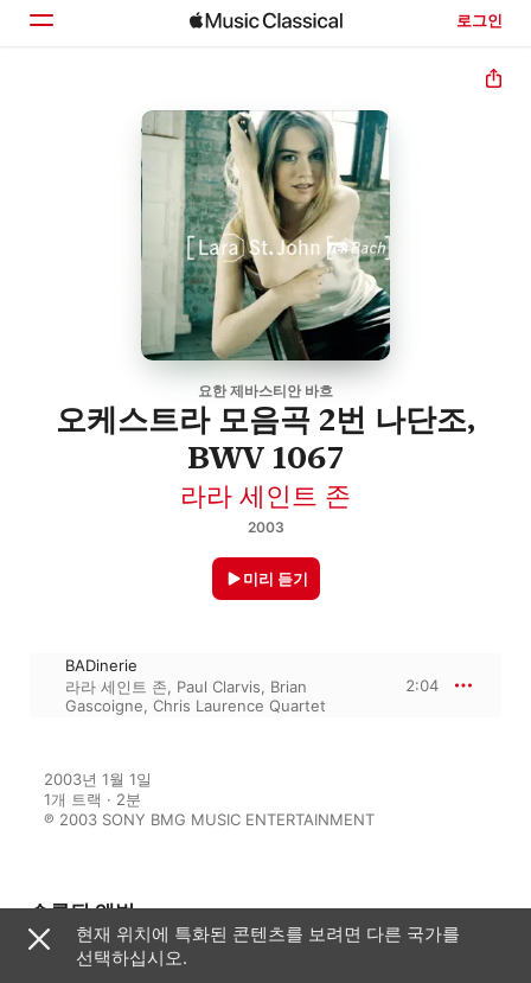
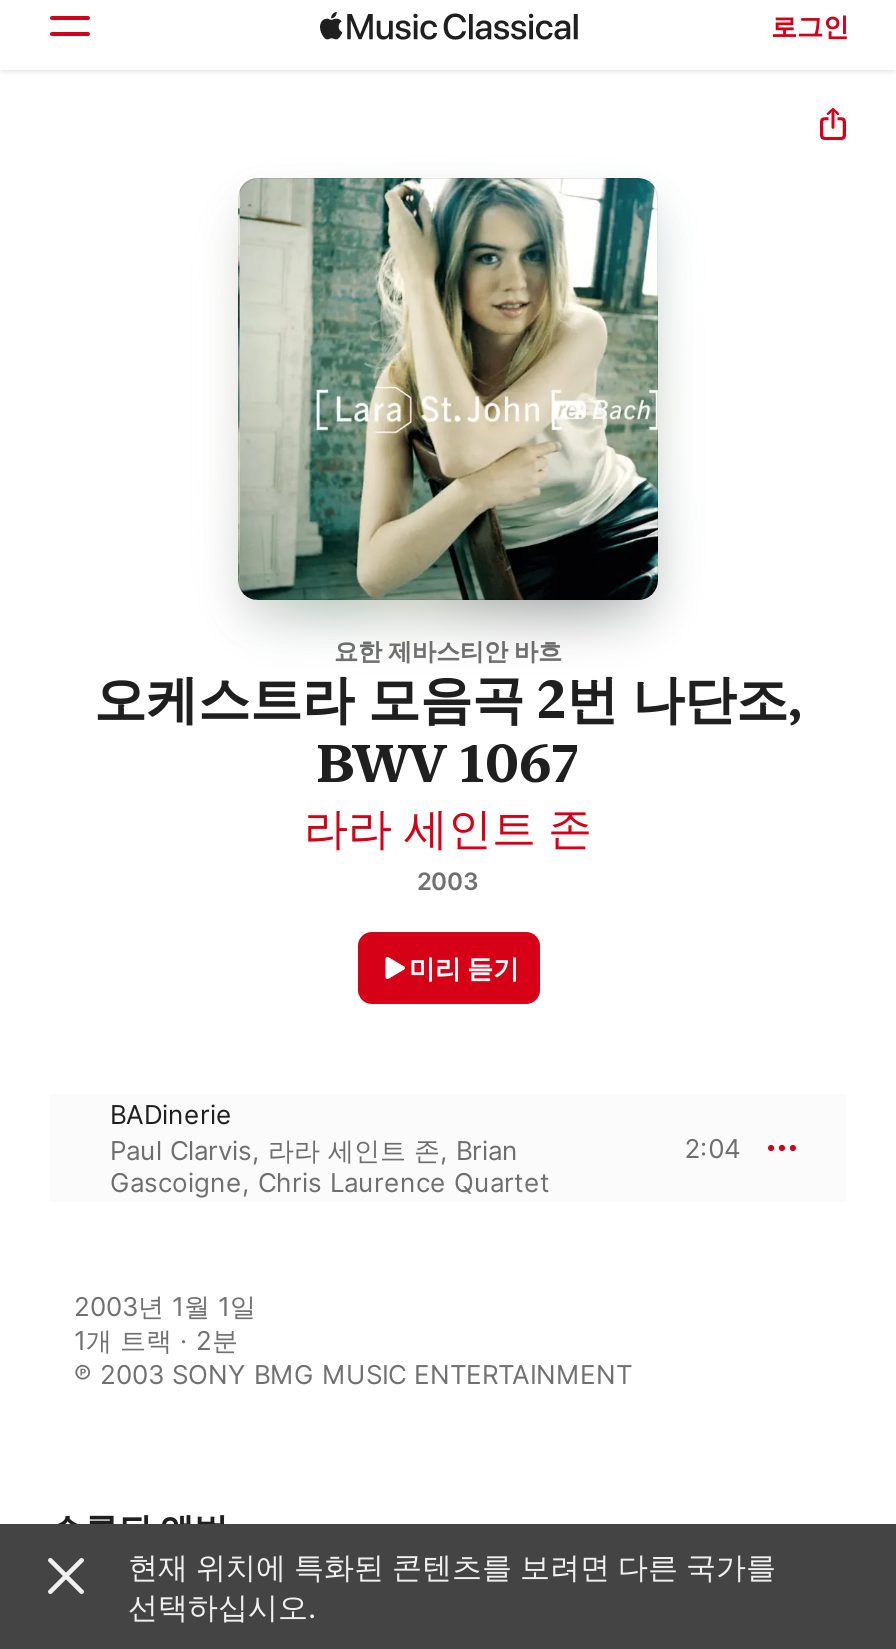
- 라라 세인트 존, Paul Clarvis, Brian
+ Paul Clarvis, 라라 세인트 존, Brian
